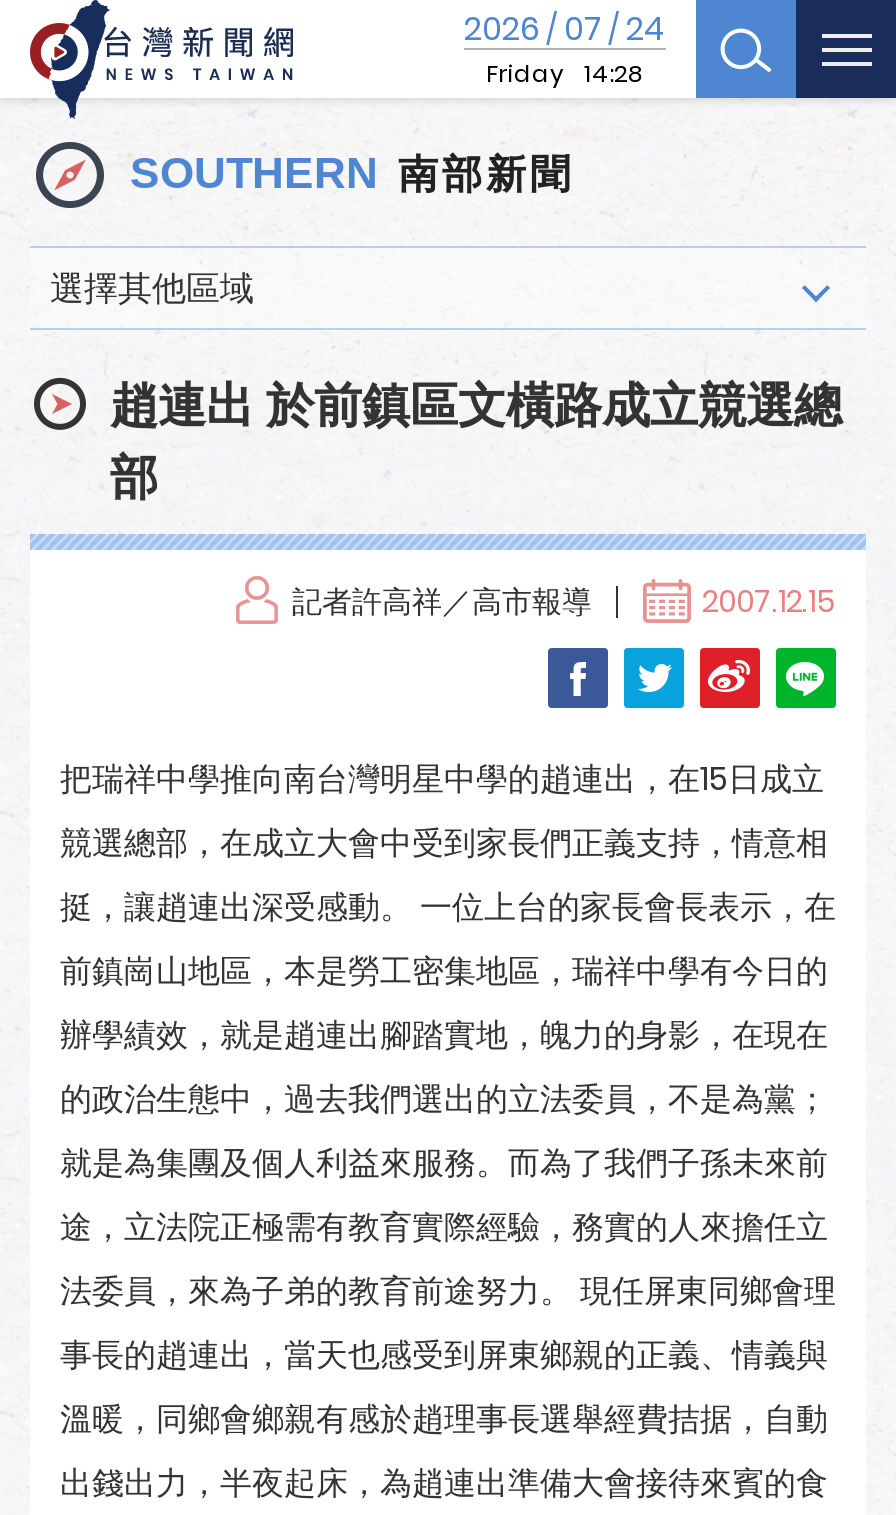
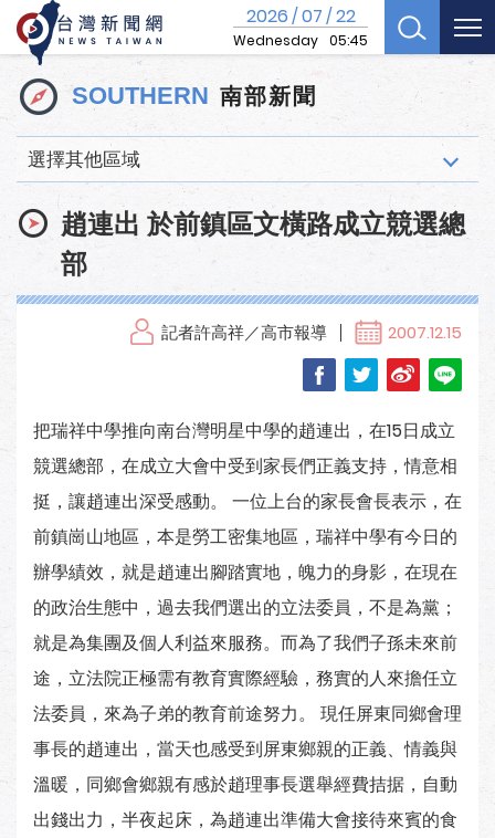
- 2026 / 07 / 24
- Friday 14:28
+ 2026 / 07 / 22
+ Wednesday 05:45
